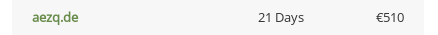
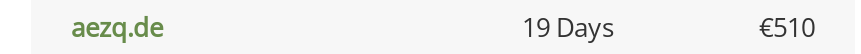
- 21 Days
+ 19 Days
